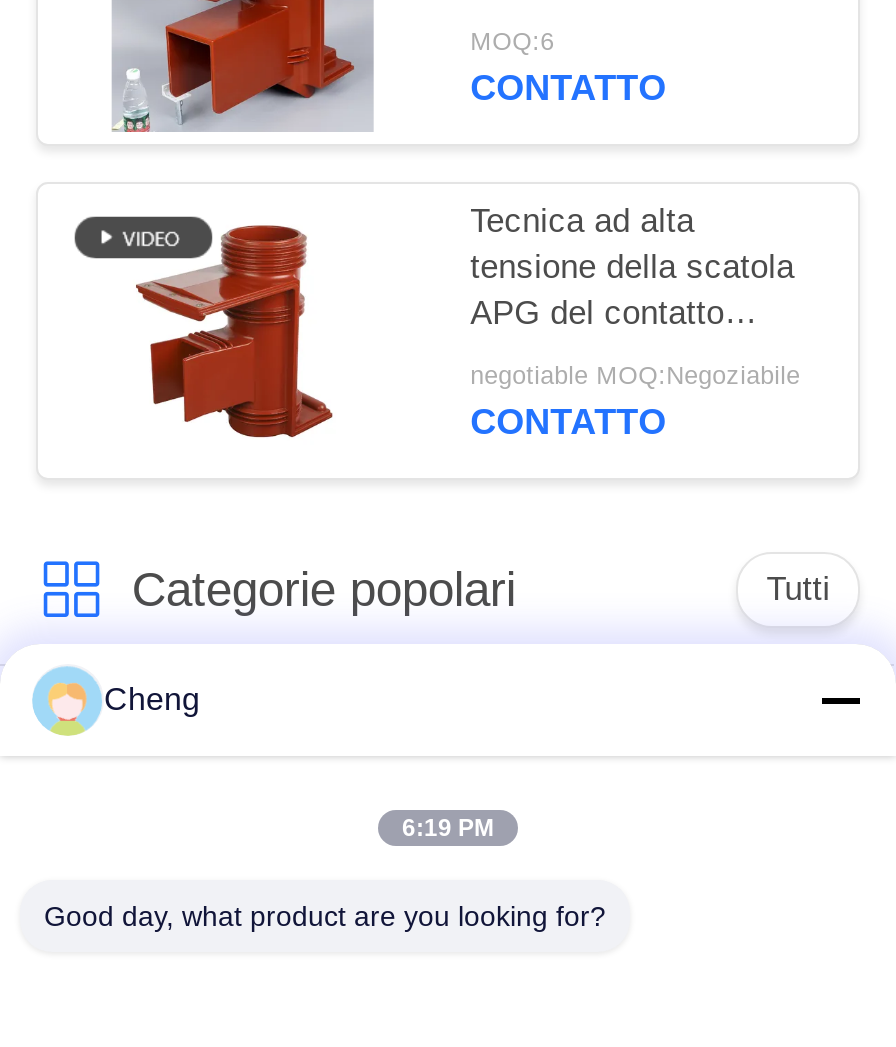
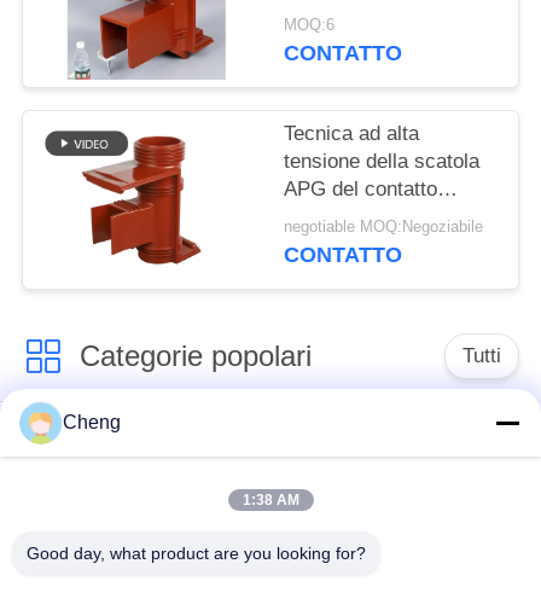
- 6:19 PM
+ 1:38 AM
